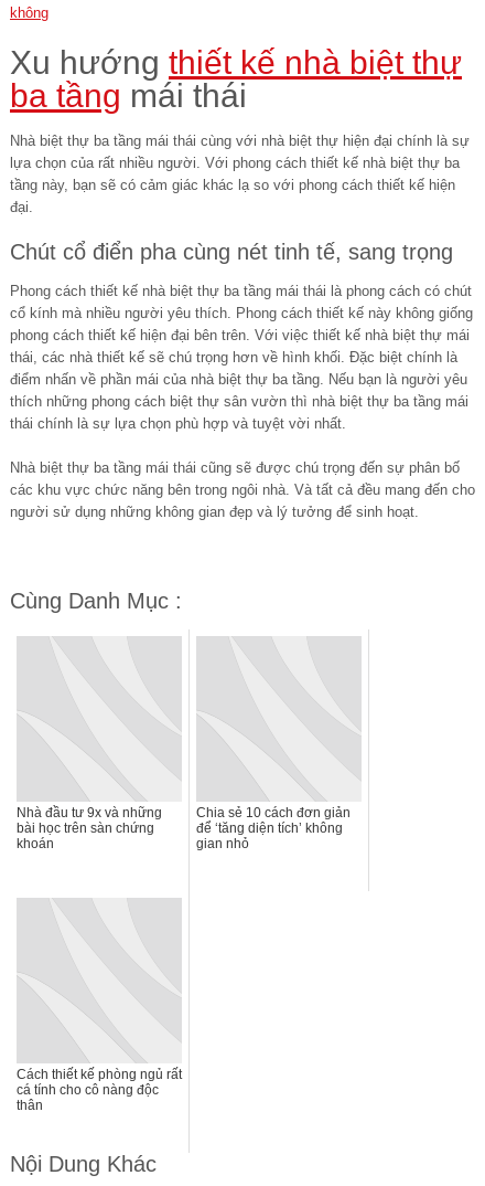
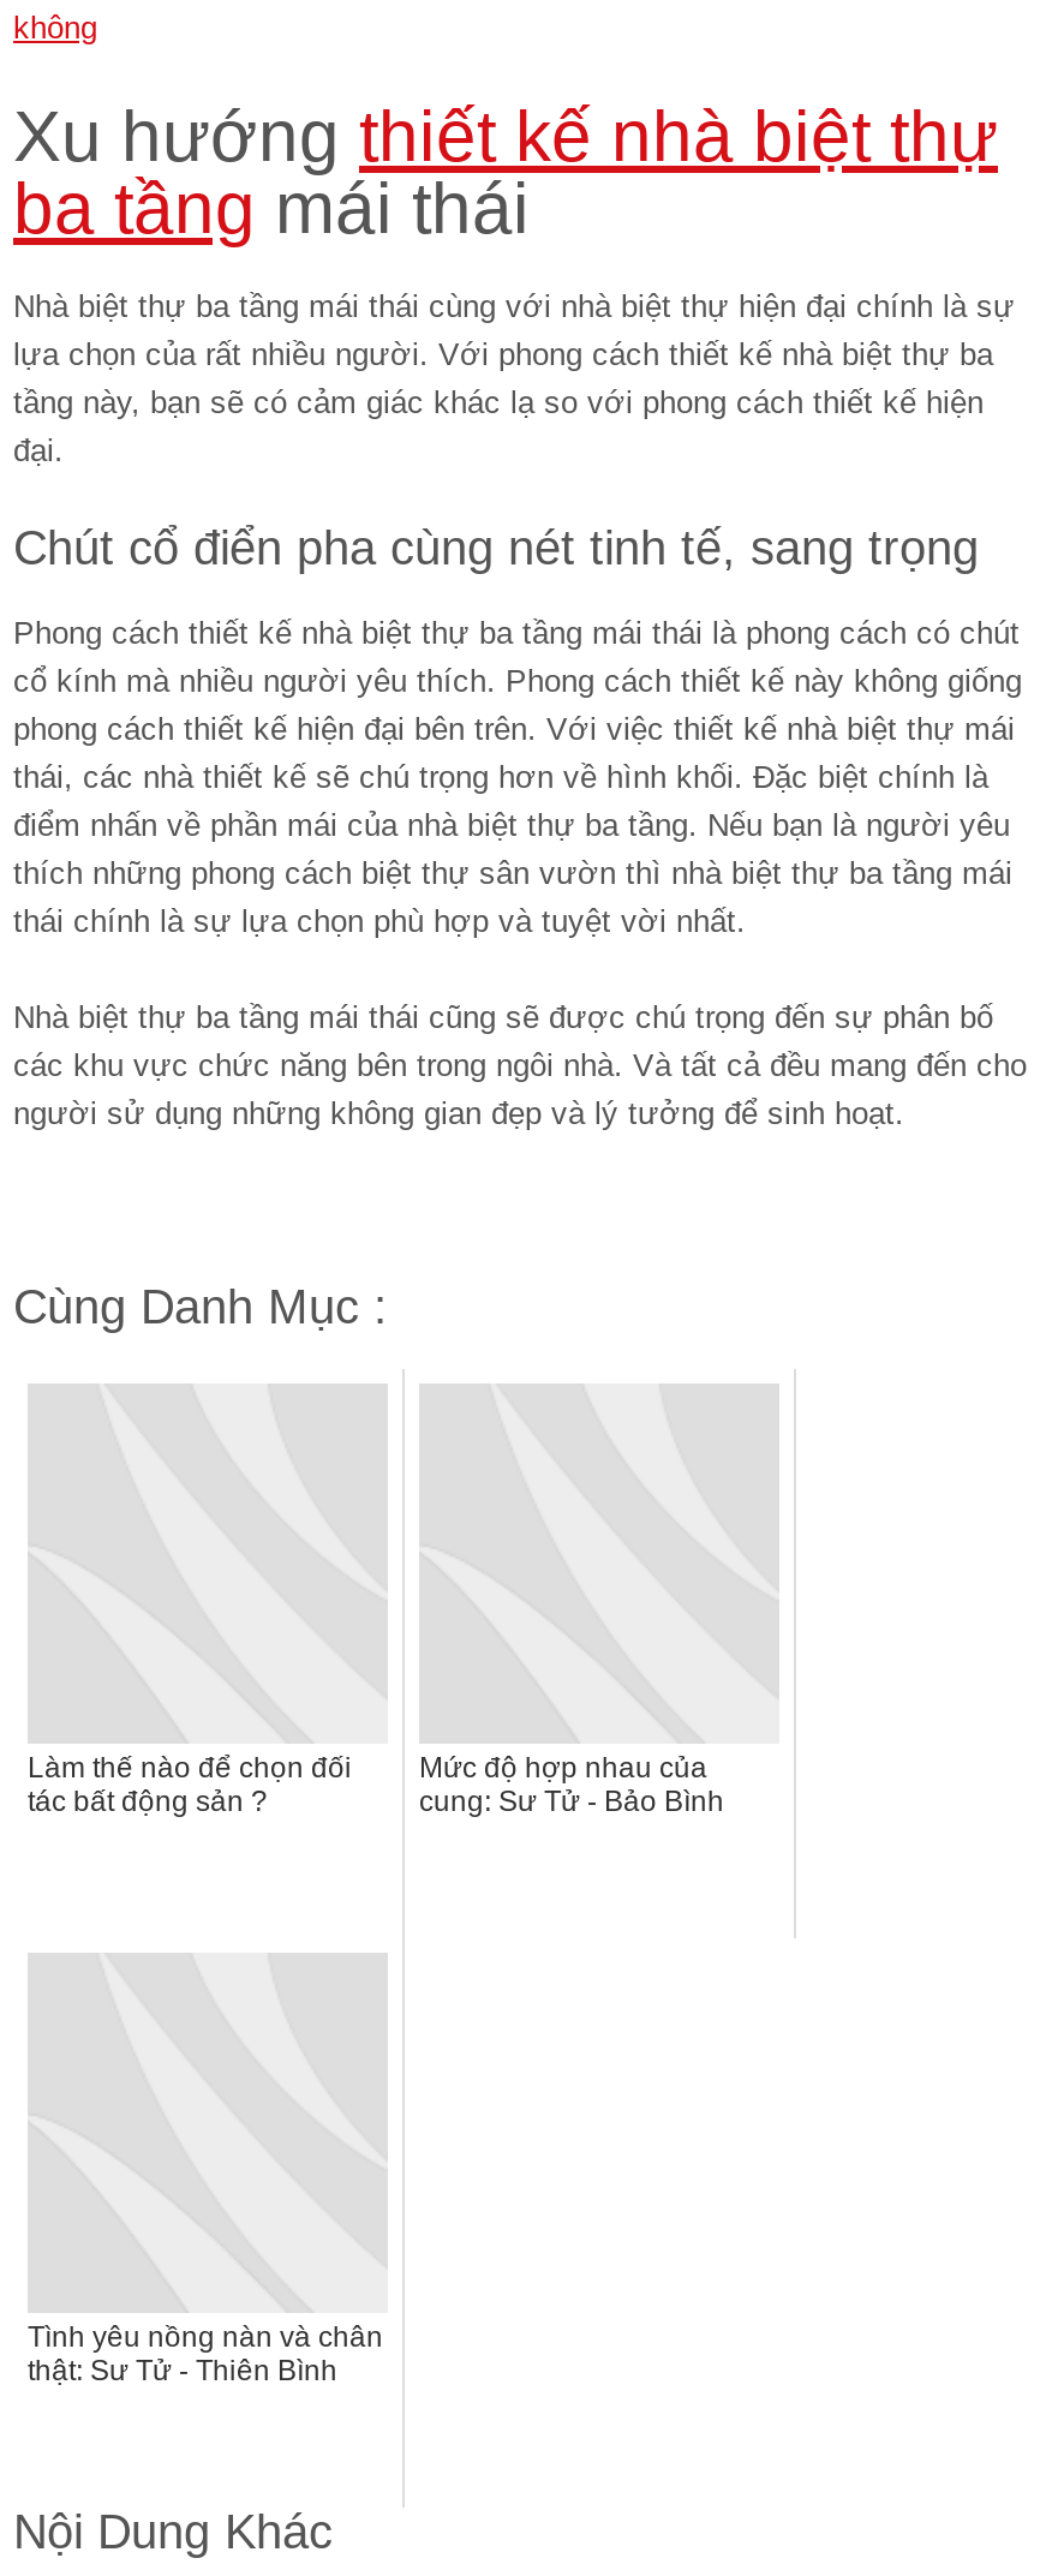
- Nhà đầu tư 9x và những
- bài học trên sàn chứng
- khoán
+ Làm thế nào để chọn đối
+ tác bất động sản ?

- Chia sẻ 10 cách đơn giản
- để ‘tăng diện tích’ không
- gian nhỏ
+ Mức độ hợp nhau của
+ cung: Sư Tử - Bảo Bình

- Cách thiết kế phòng ngủ rất
- cá tính cho cô nàng độc
- thân
+ Tình yêu nồng nàn và chân
+ thật: Sư Tử - Thiên Bình
